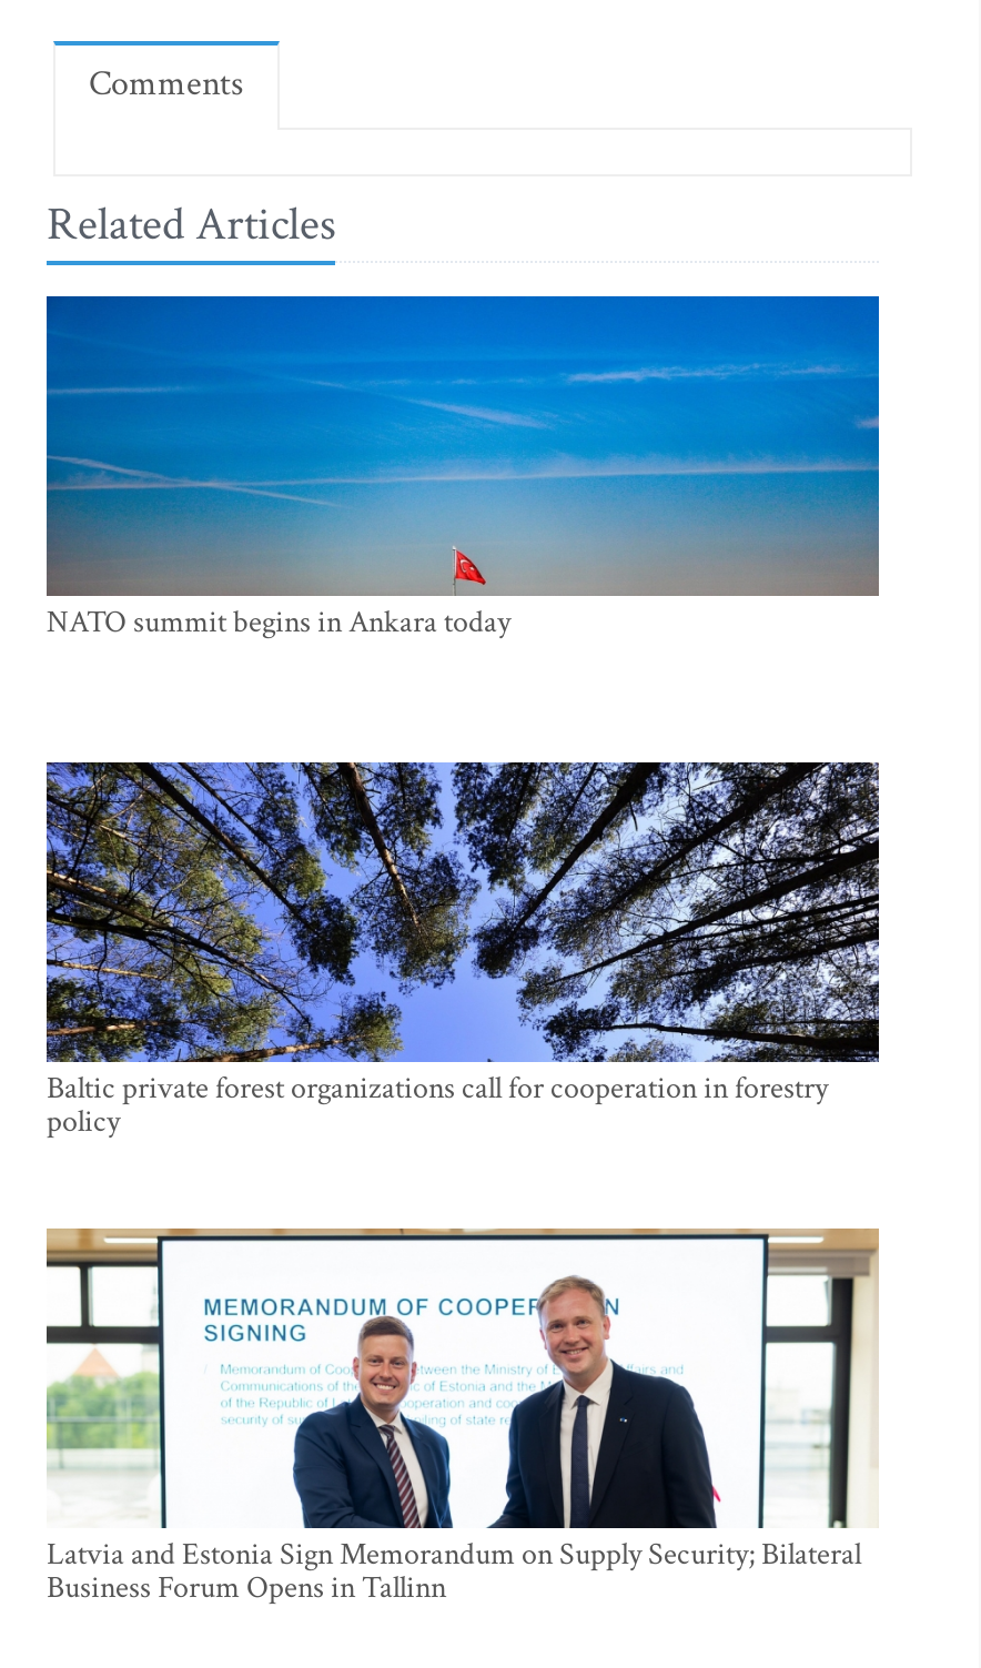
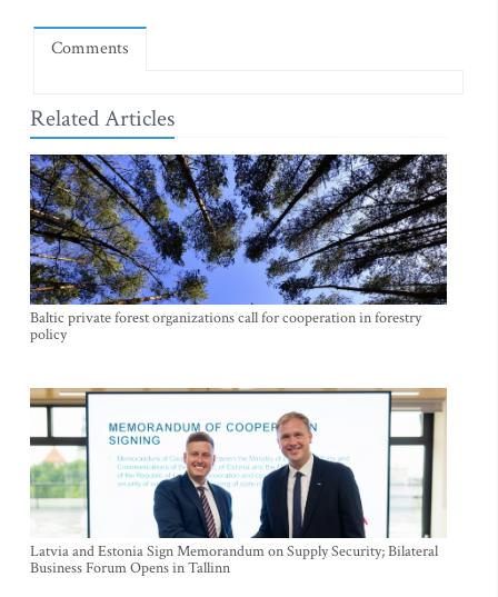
- [image]
- NATO summit begins in Ankara today
